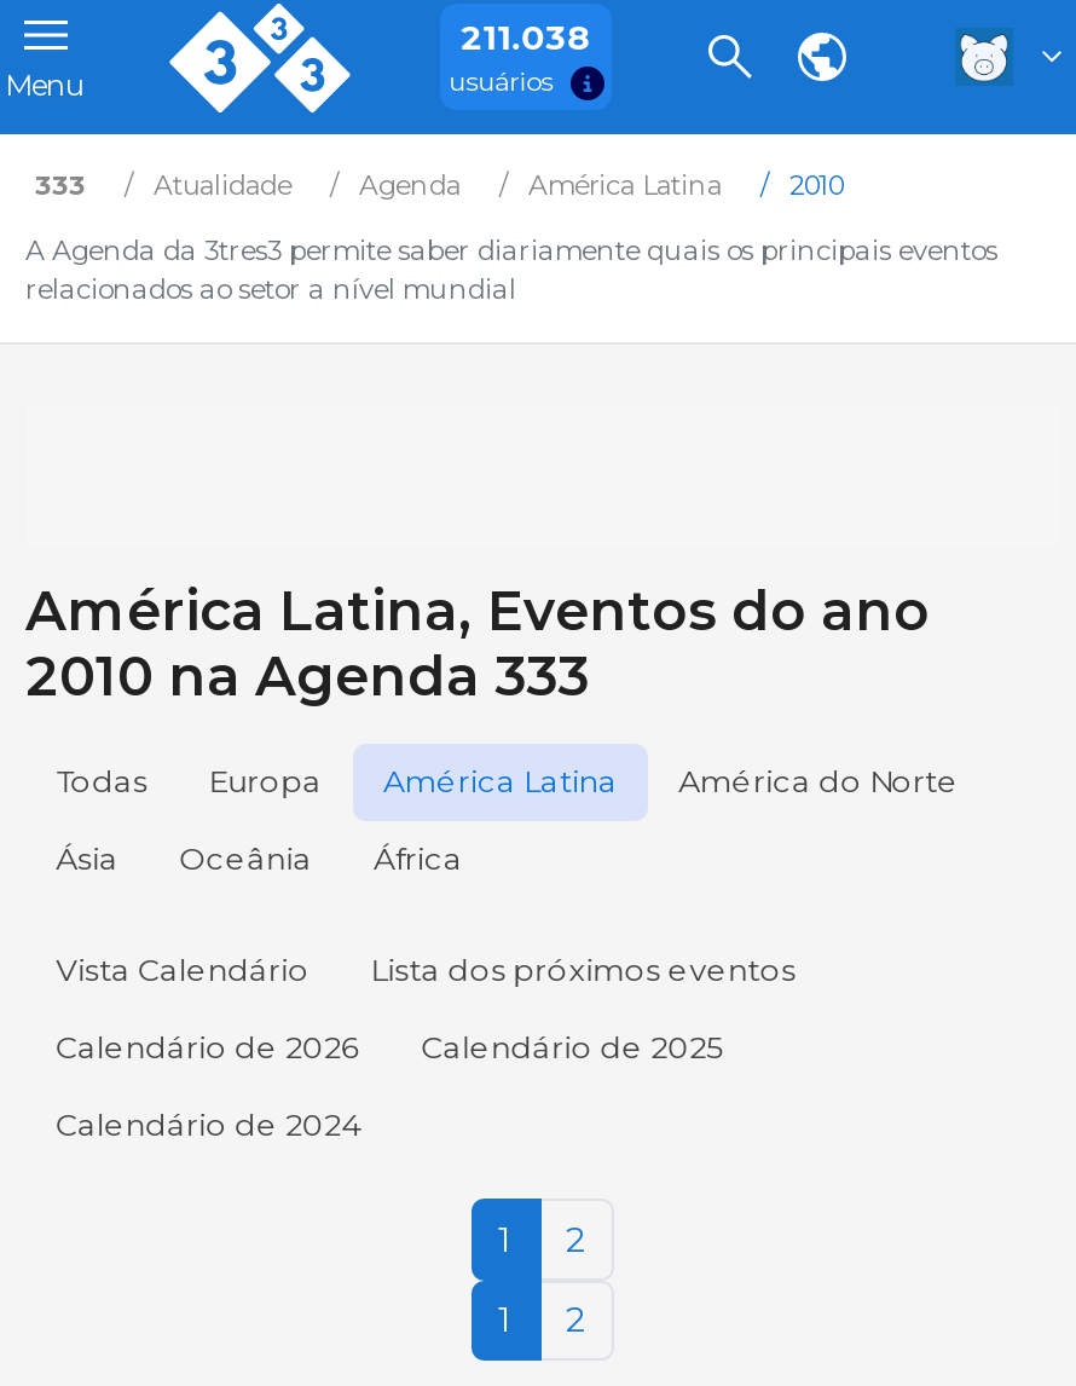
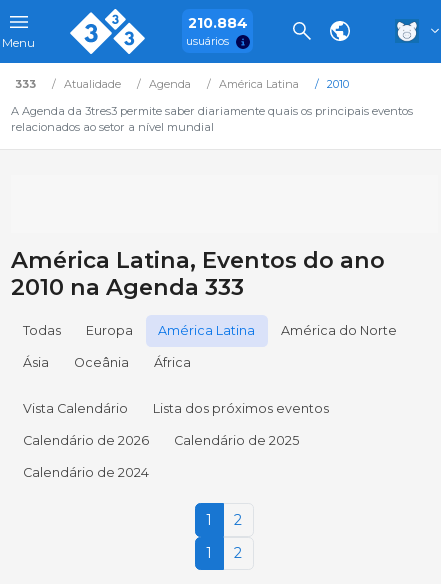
- 211.038
+ 210.884
